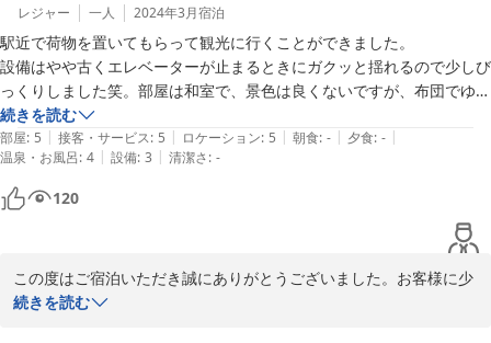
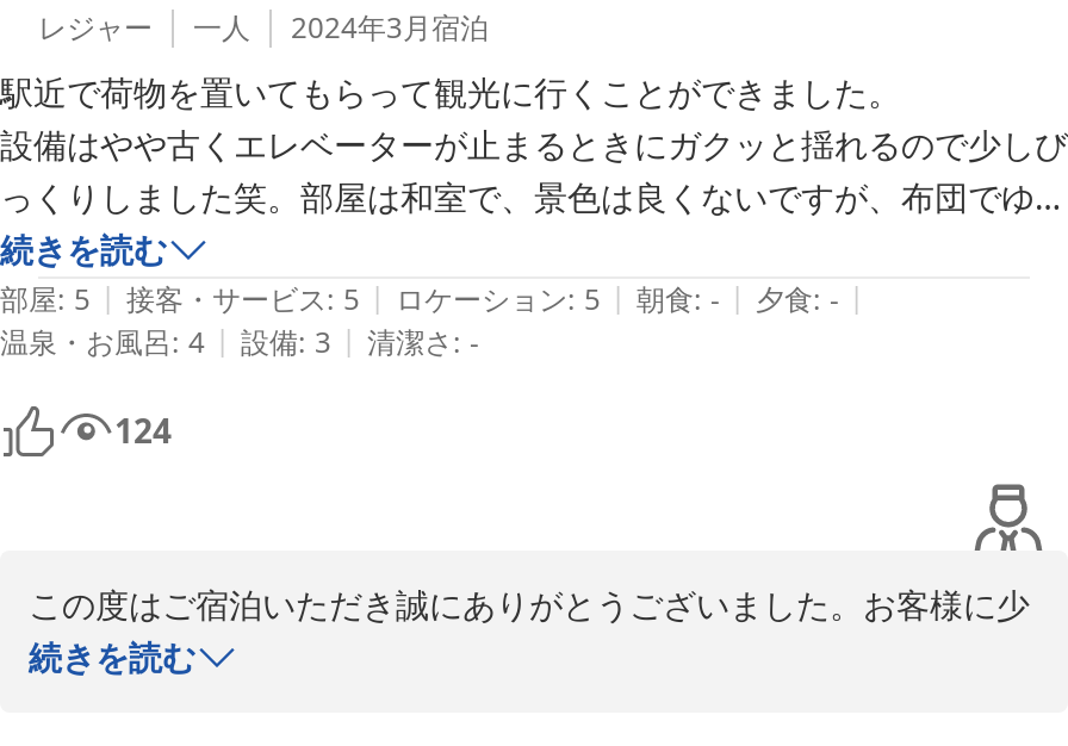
- 120
+ 124
